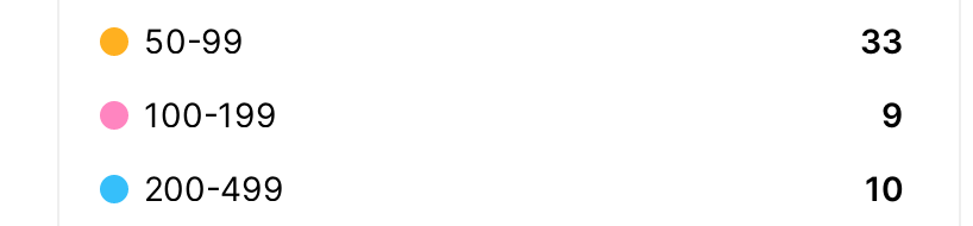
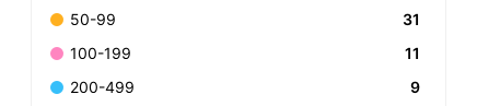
- 33
+ 31

- 9
+ 11

- 10
+ 9
